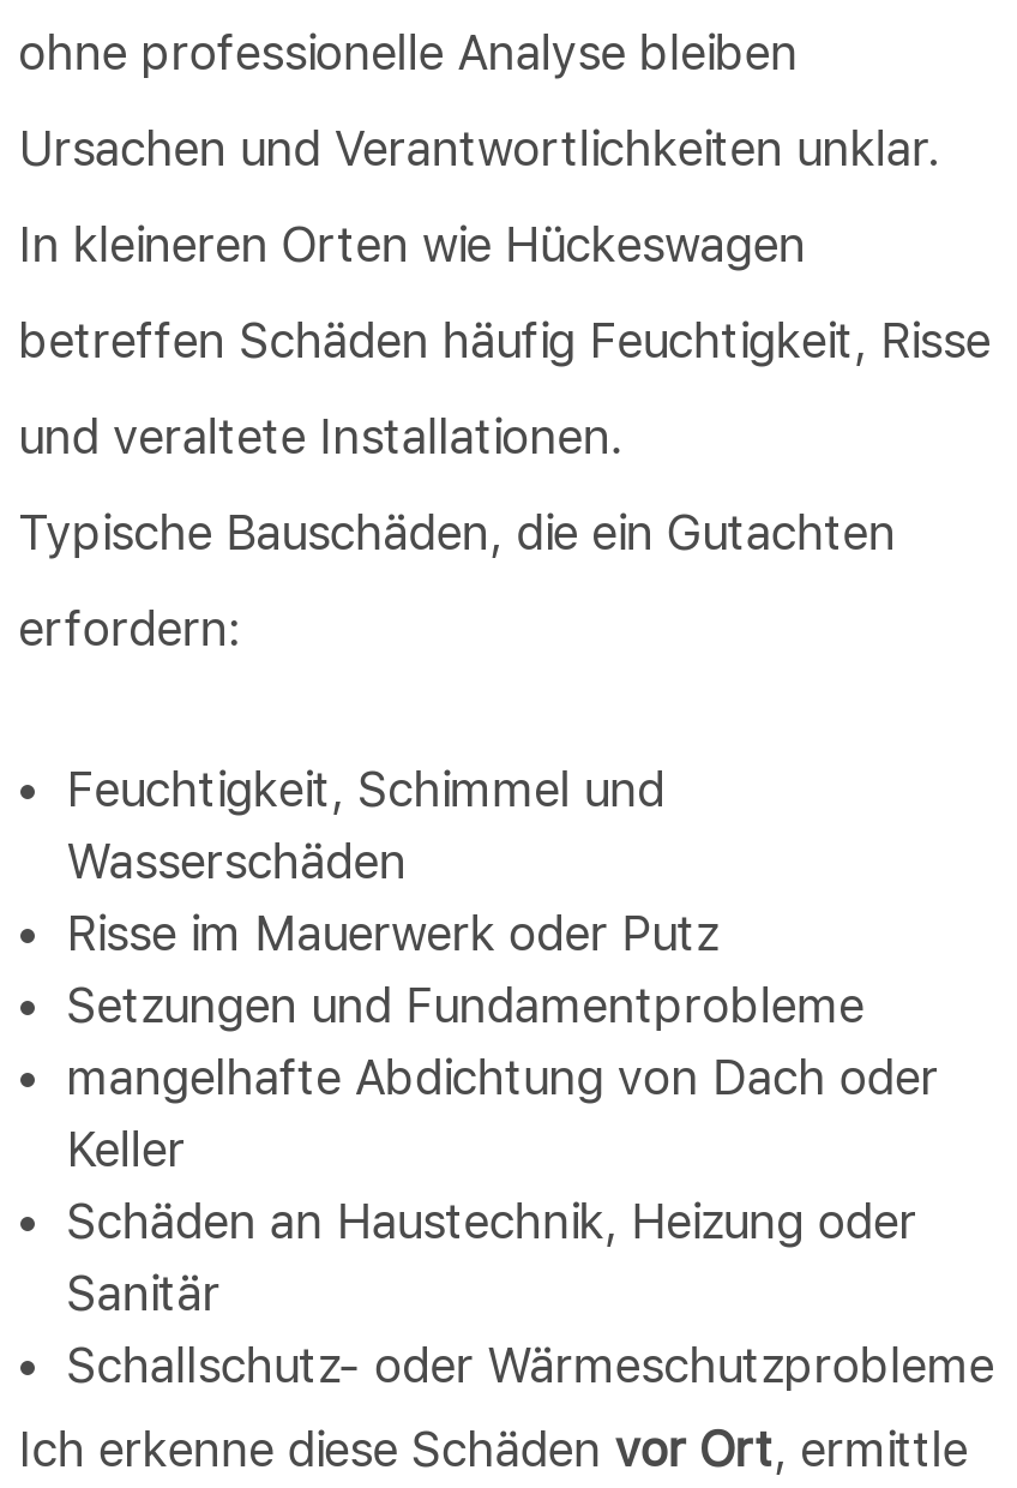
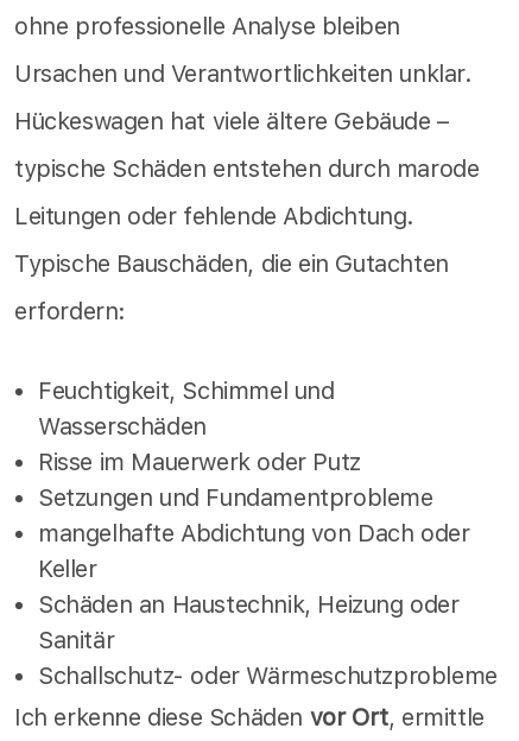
- In kleineren Orten wie Hückeswagen
+ Hückeswagen hat viele ältere Gebäude –

- betreffen Schäden häufig Feuchtigkeit, Risse
+ typische Schäden entstehen durch marode

- und veraltete Installationen.
+ Leitungen oder fehlende Abdichtung.
